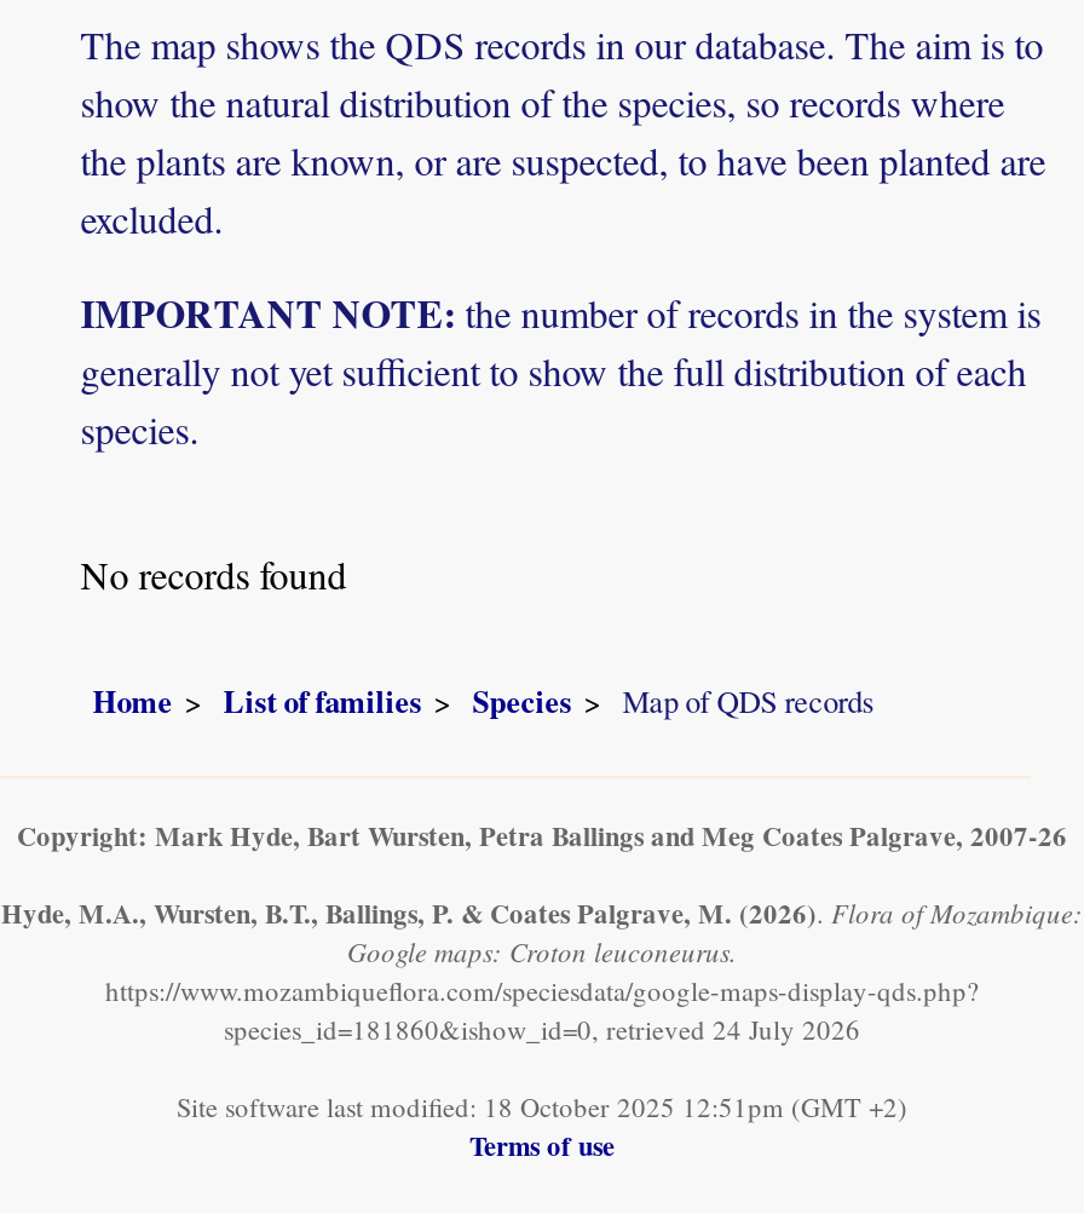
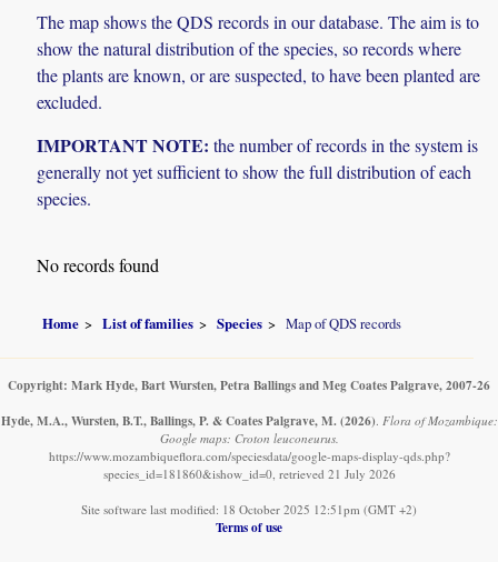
- species_id=181860&ishow_id=0, retrieved 24 July 2026
+ species_id=181860&ishow_id=0, retrieved 21 July 2026
